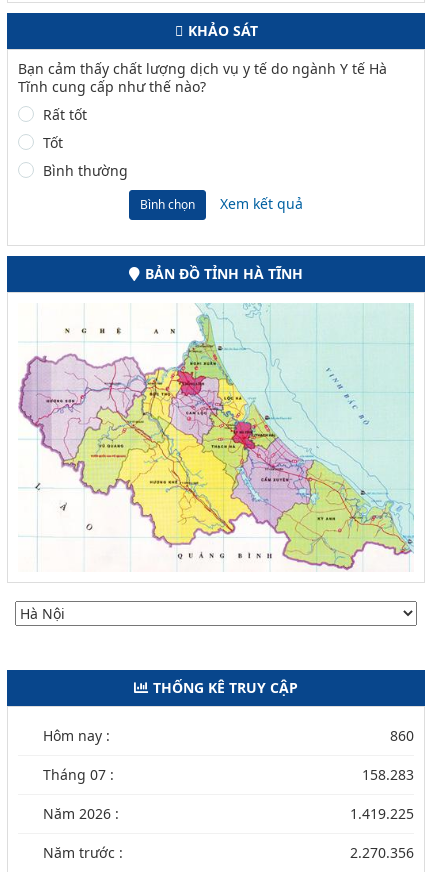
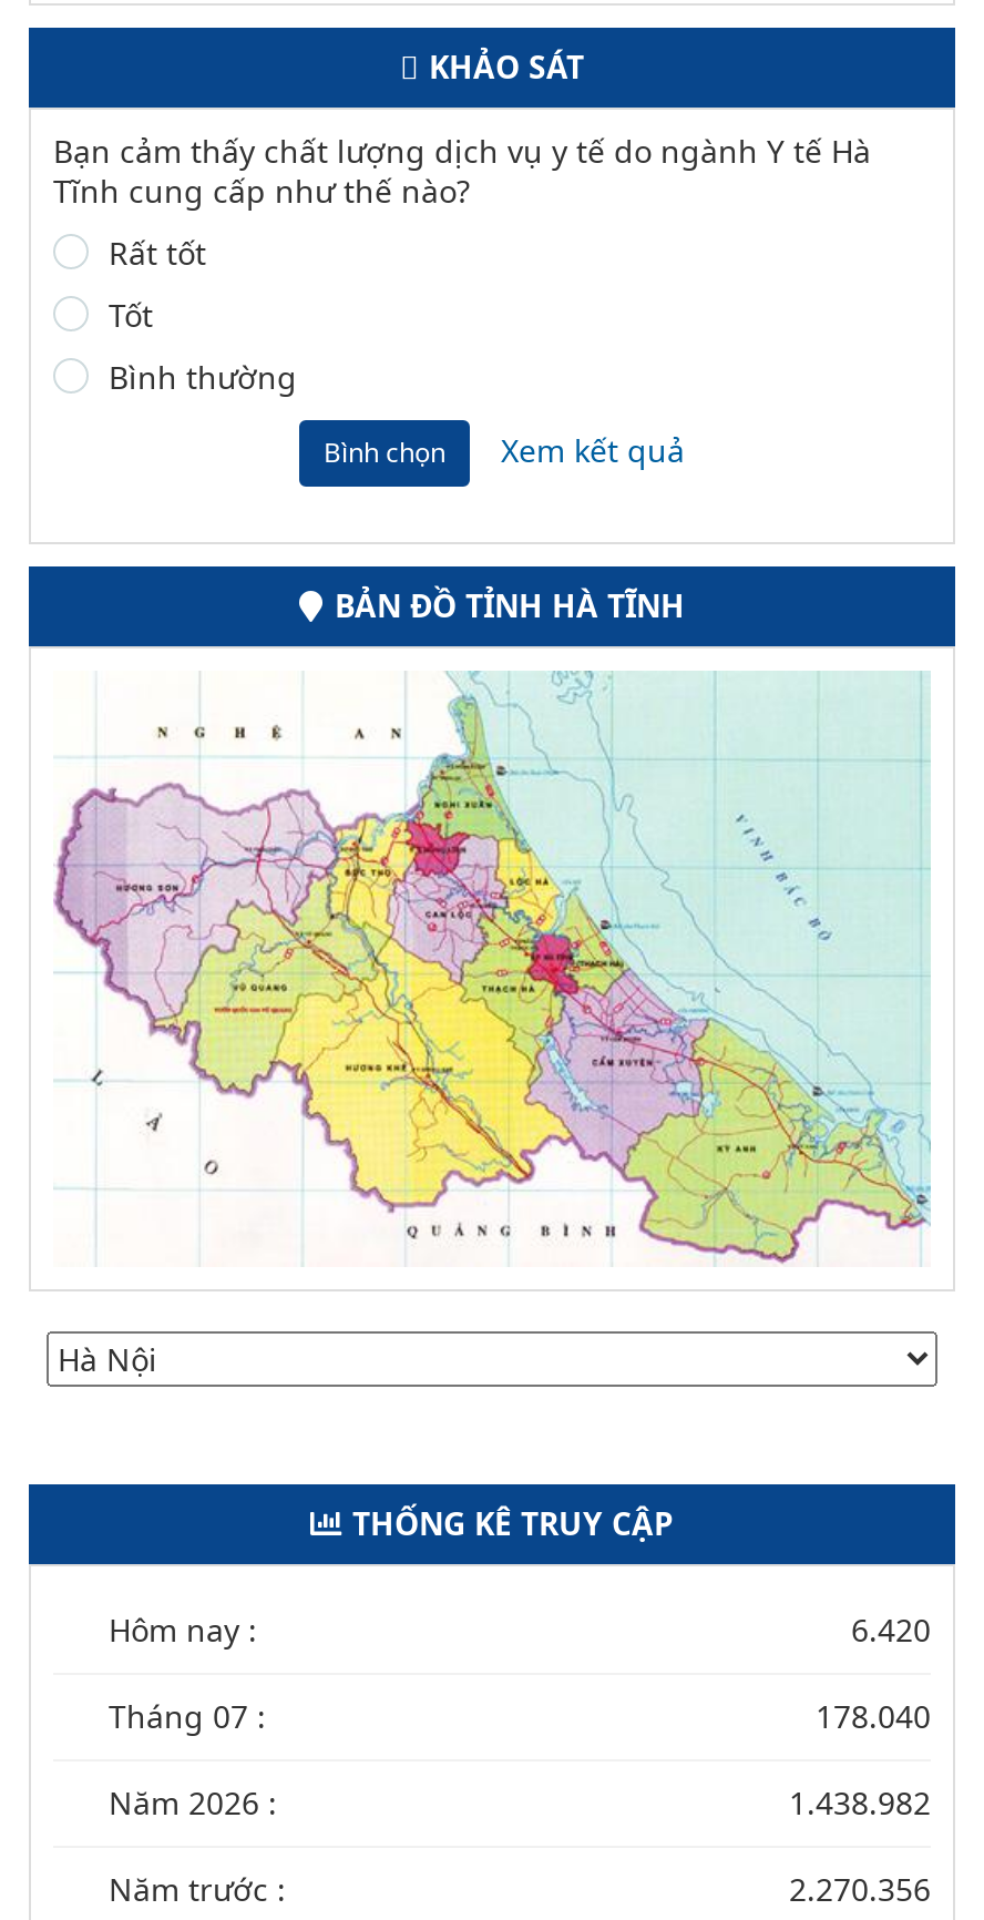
- 860
+ 6.420

- 158.283
+ 178.040

- 1.419.225
+ 1.438.982
